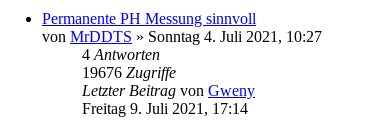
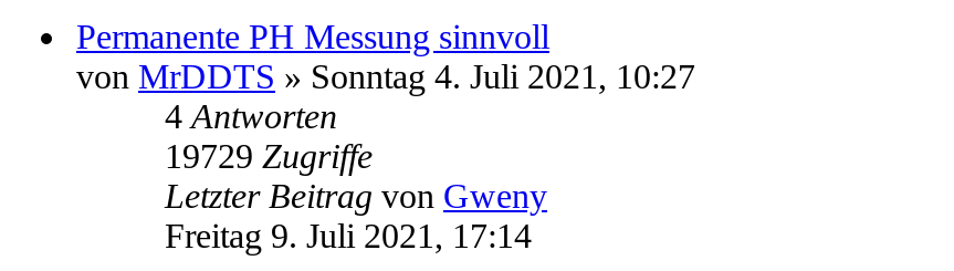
- 19676 Zugriffe
+ 19729 Zugriffe
